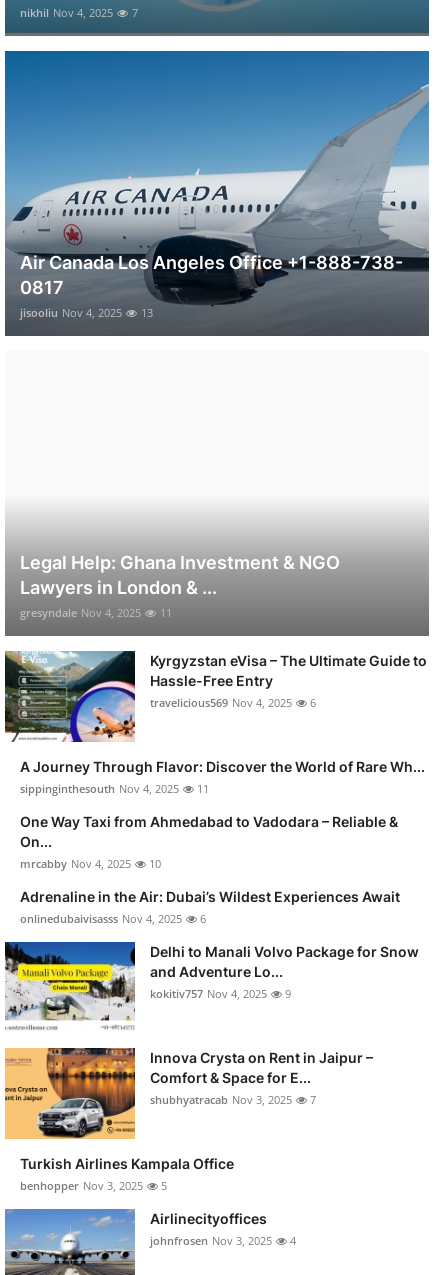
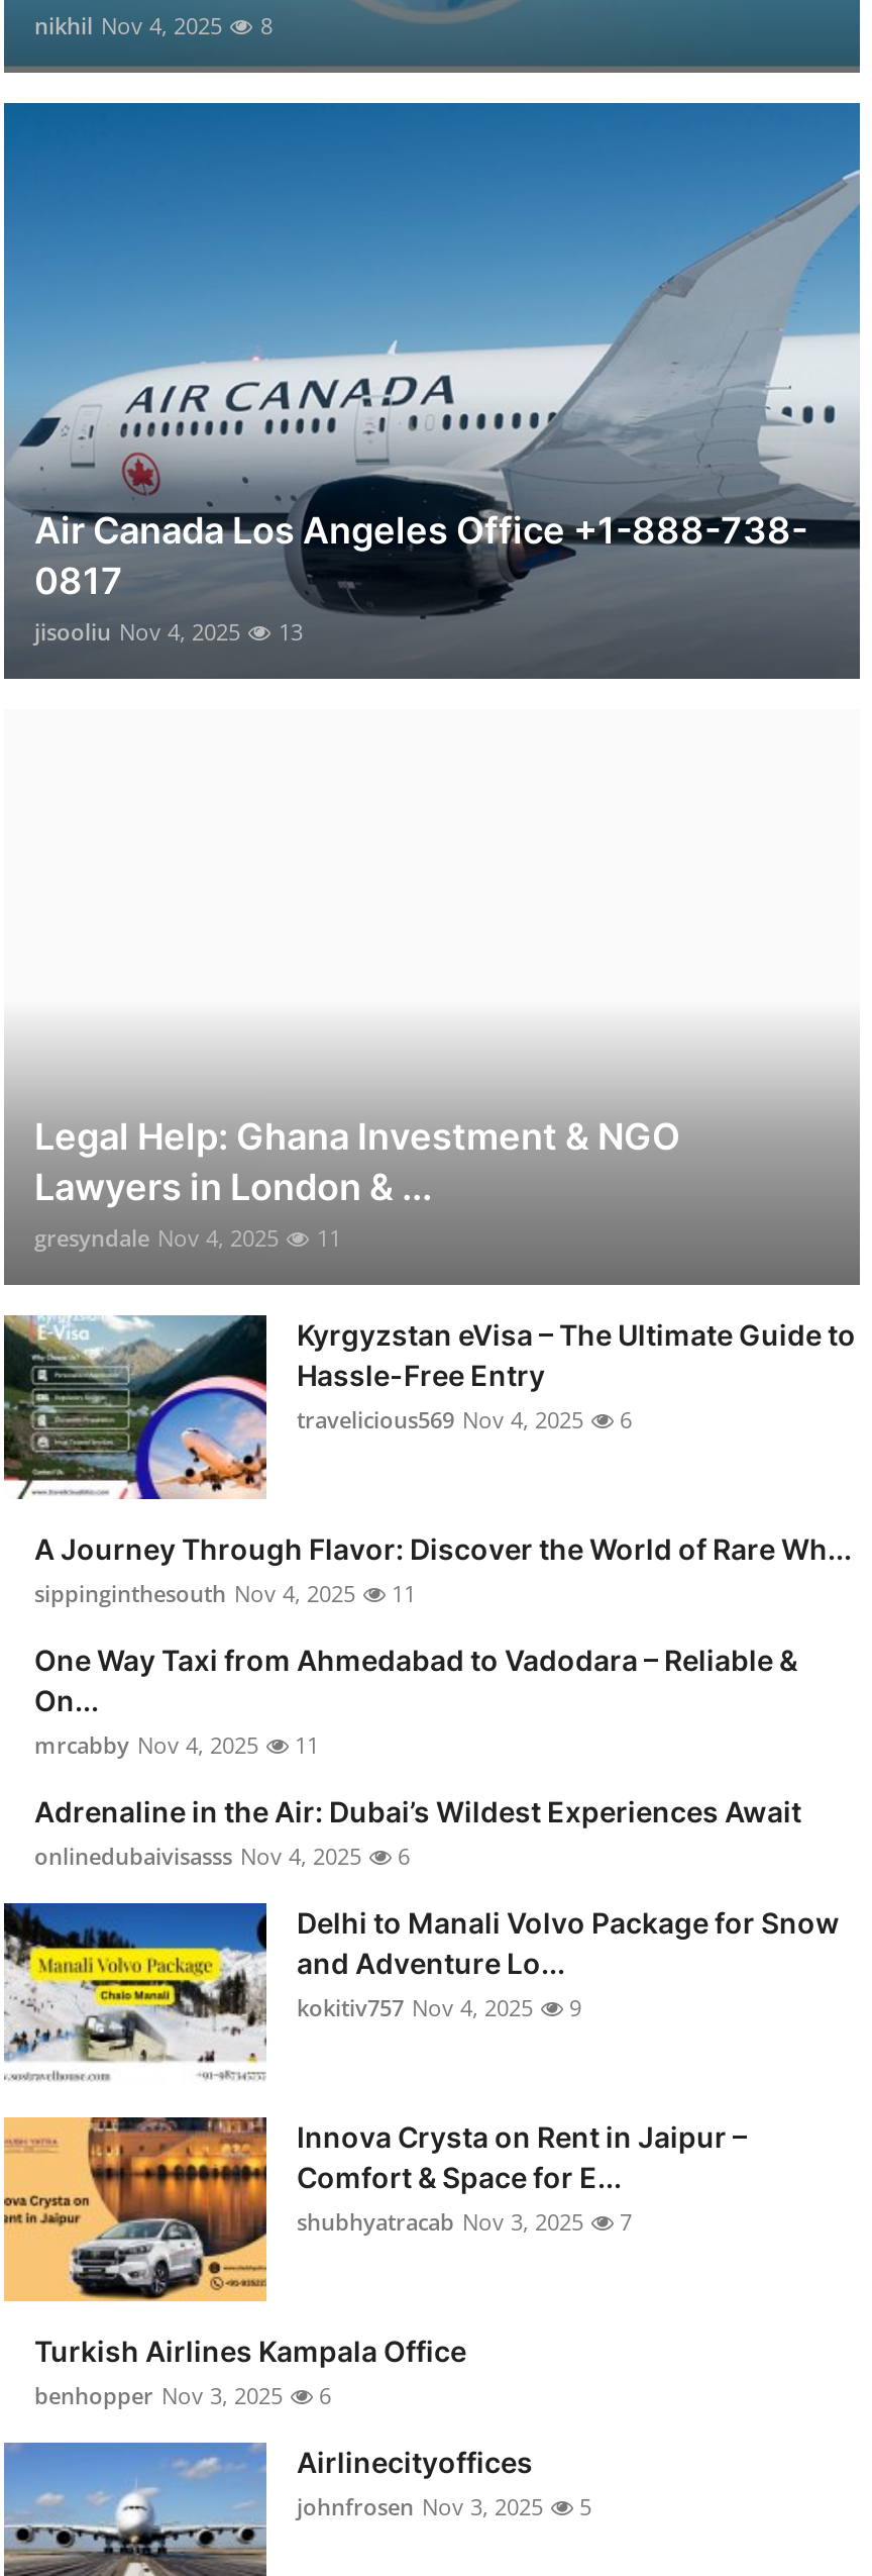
- nikhil Nov 4, 2025 7
+ nikhil Nov 4, 2025 8

- mrcabby Nov 4, 2025 10
+ mrcabby Nov 4, 2025 11

- benhopper Nov 3, 2025 5
+ benhopper Nov 3, 2025 6

- johnfrosen Nov 3, 2025 4
+ johnfrosen Nov 3, 2025 5
